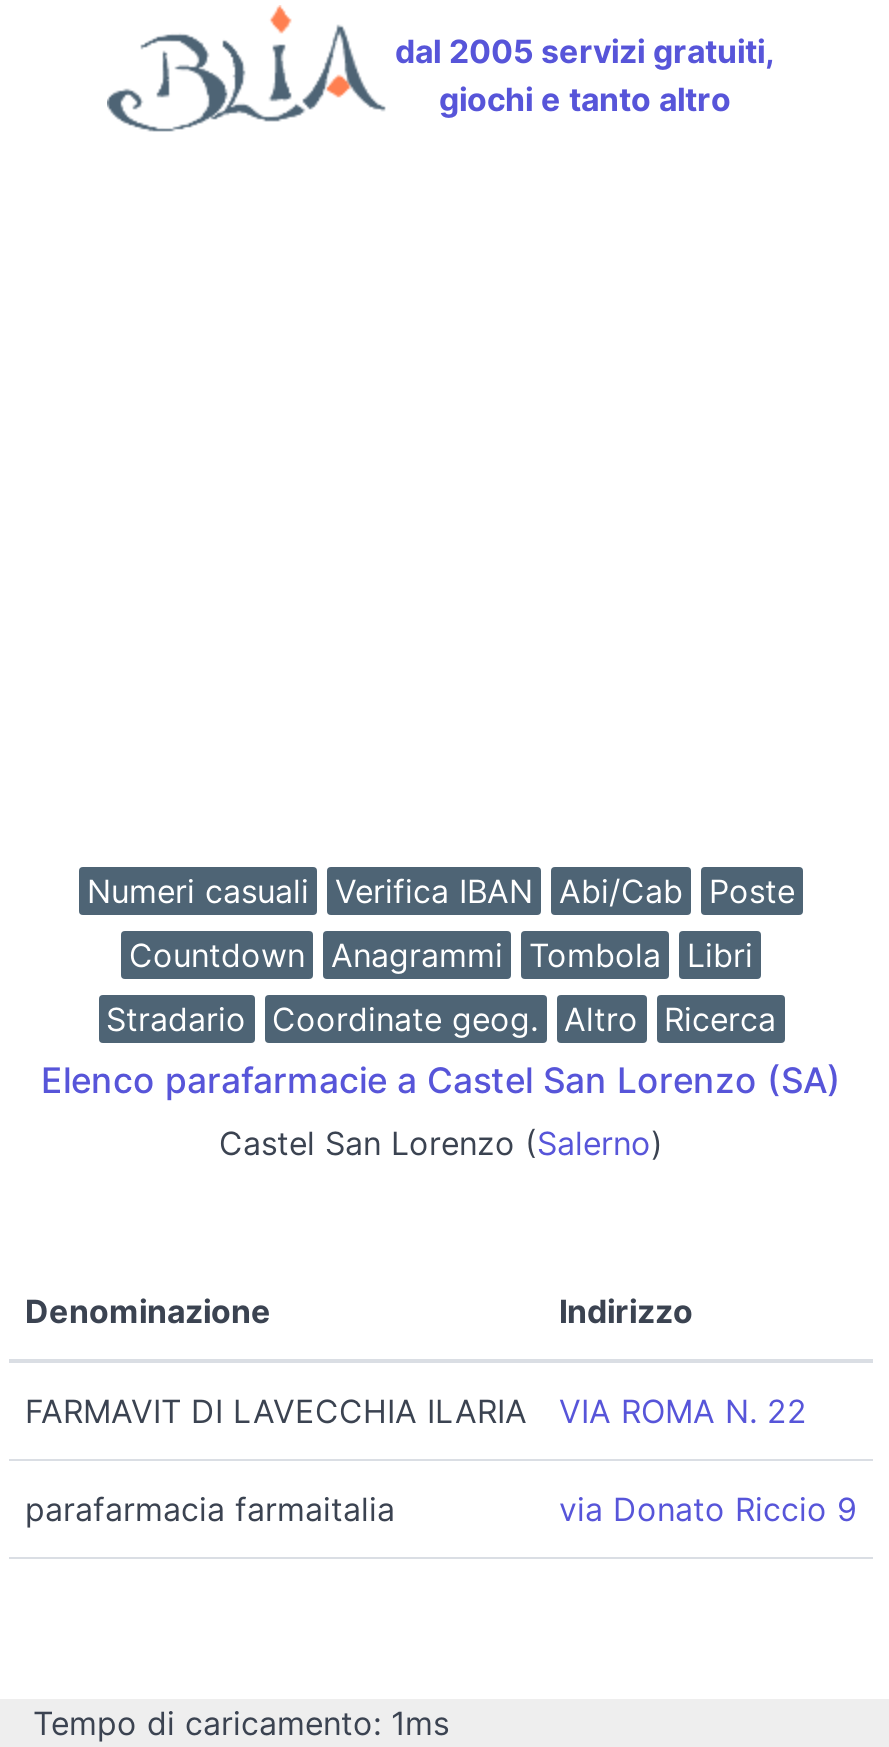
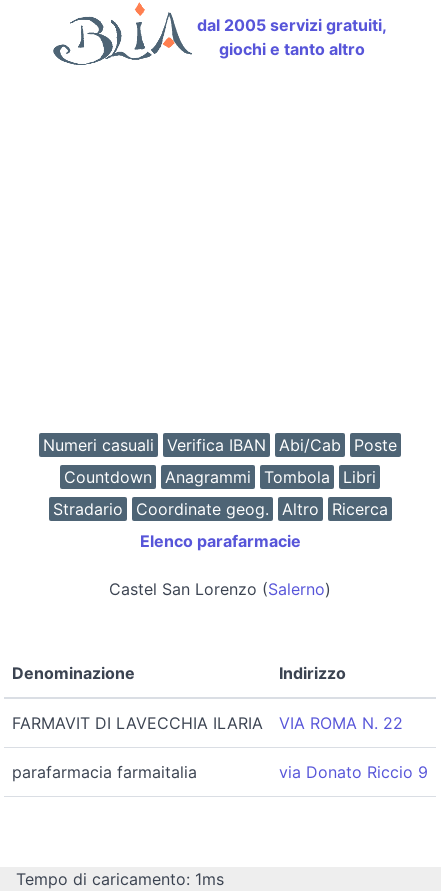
- Elenco parafarmacie a Castel San Lorenzo (SA)
+ Elenco parafarmacie
